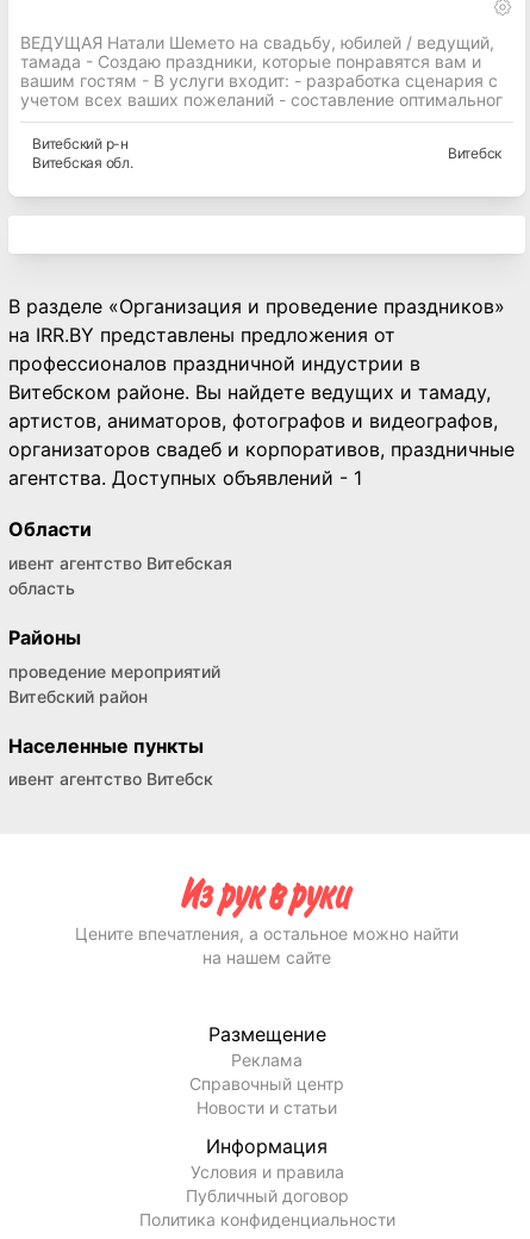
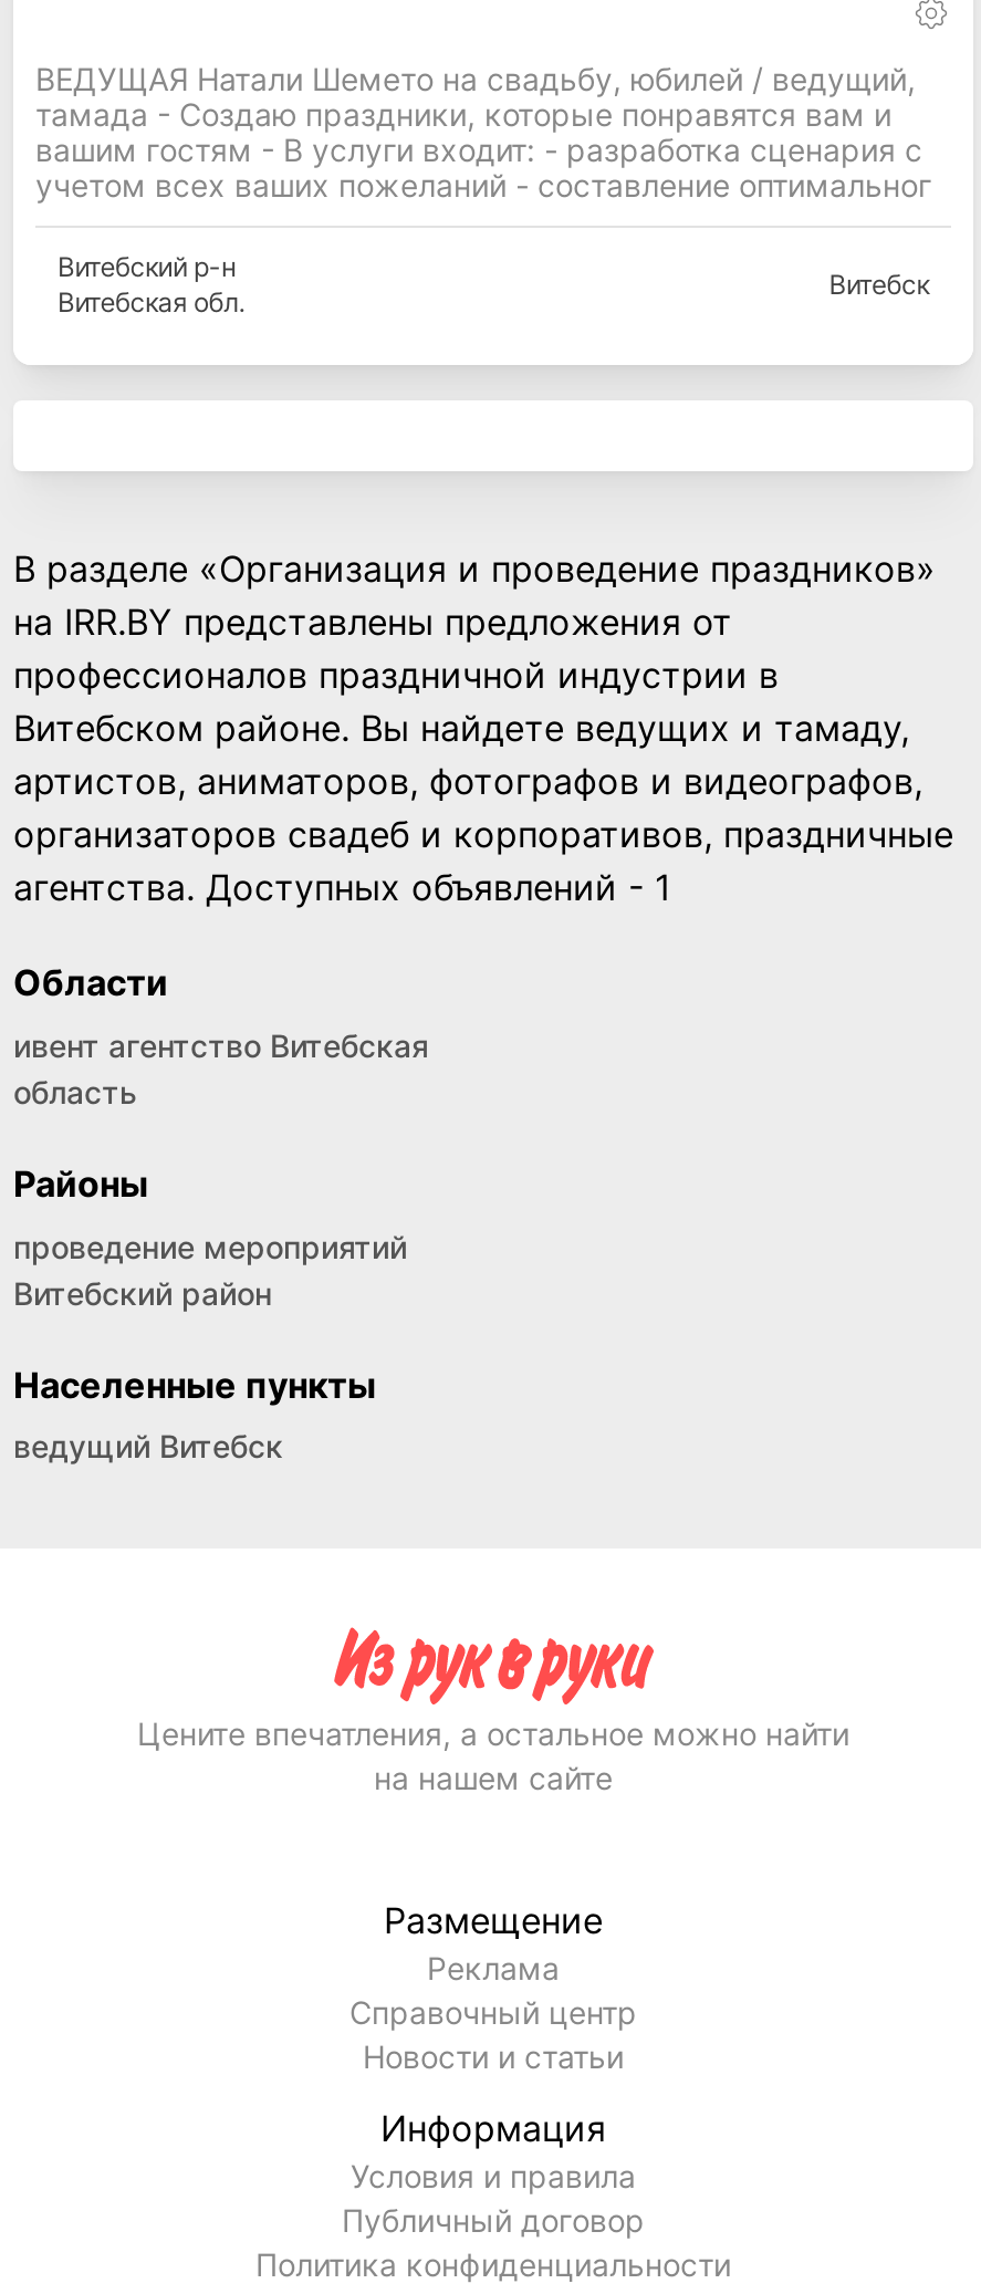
- ивент агентство Витебск
+ ведущий Витебск
